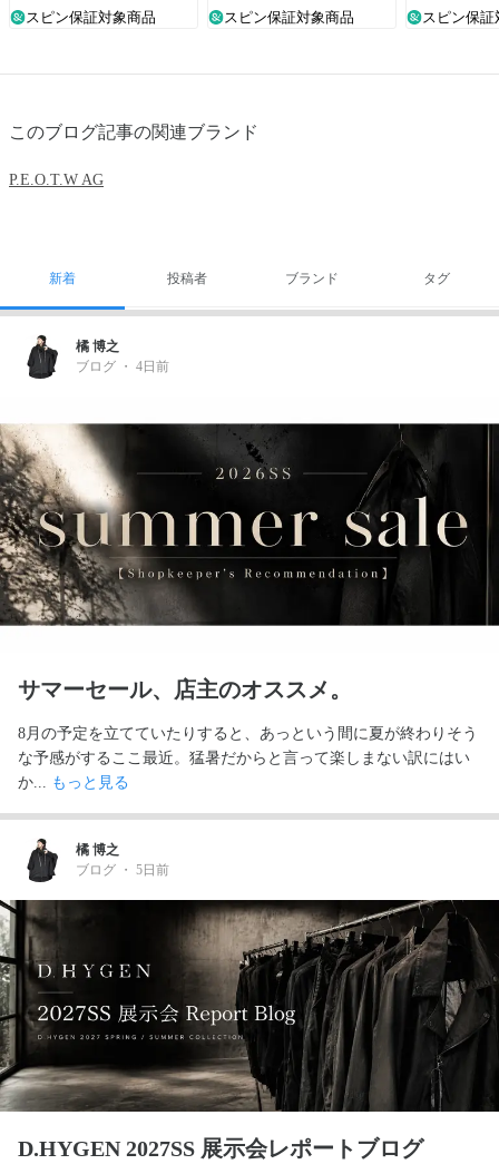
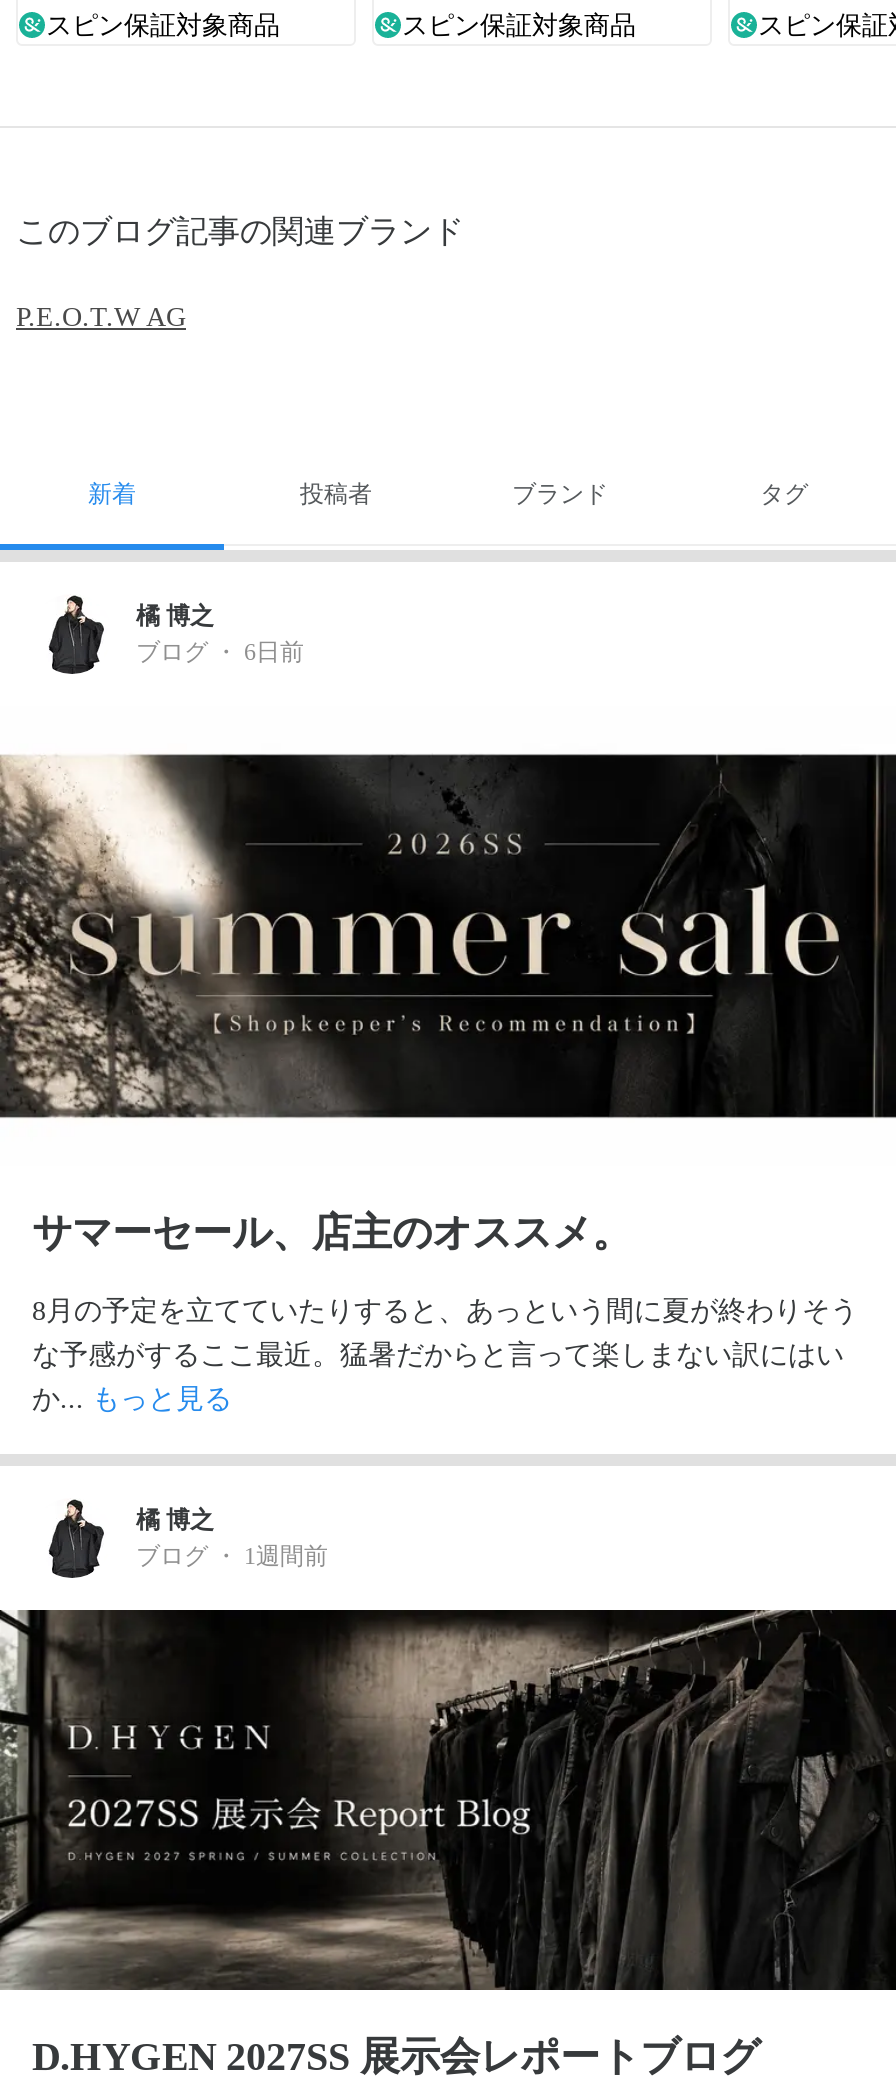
- ブログ ・ 4日前
+ ブログ ・ 6日前

- ブログ ・ 5日前
+ ブログ ・ 1週間前
